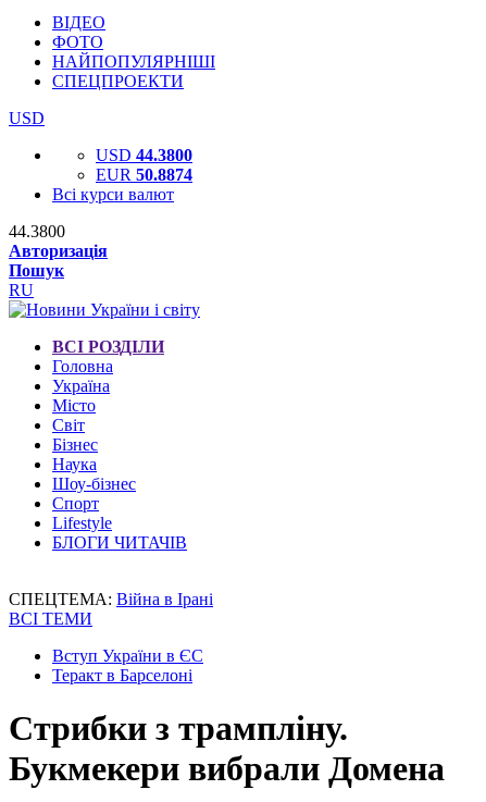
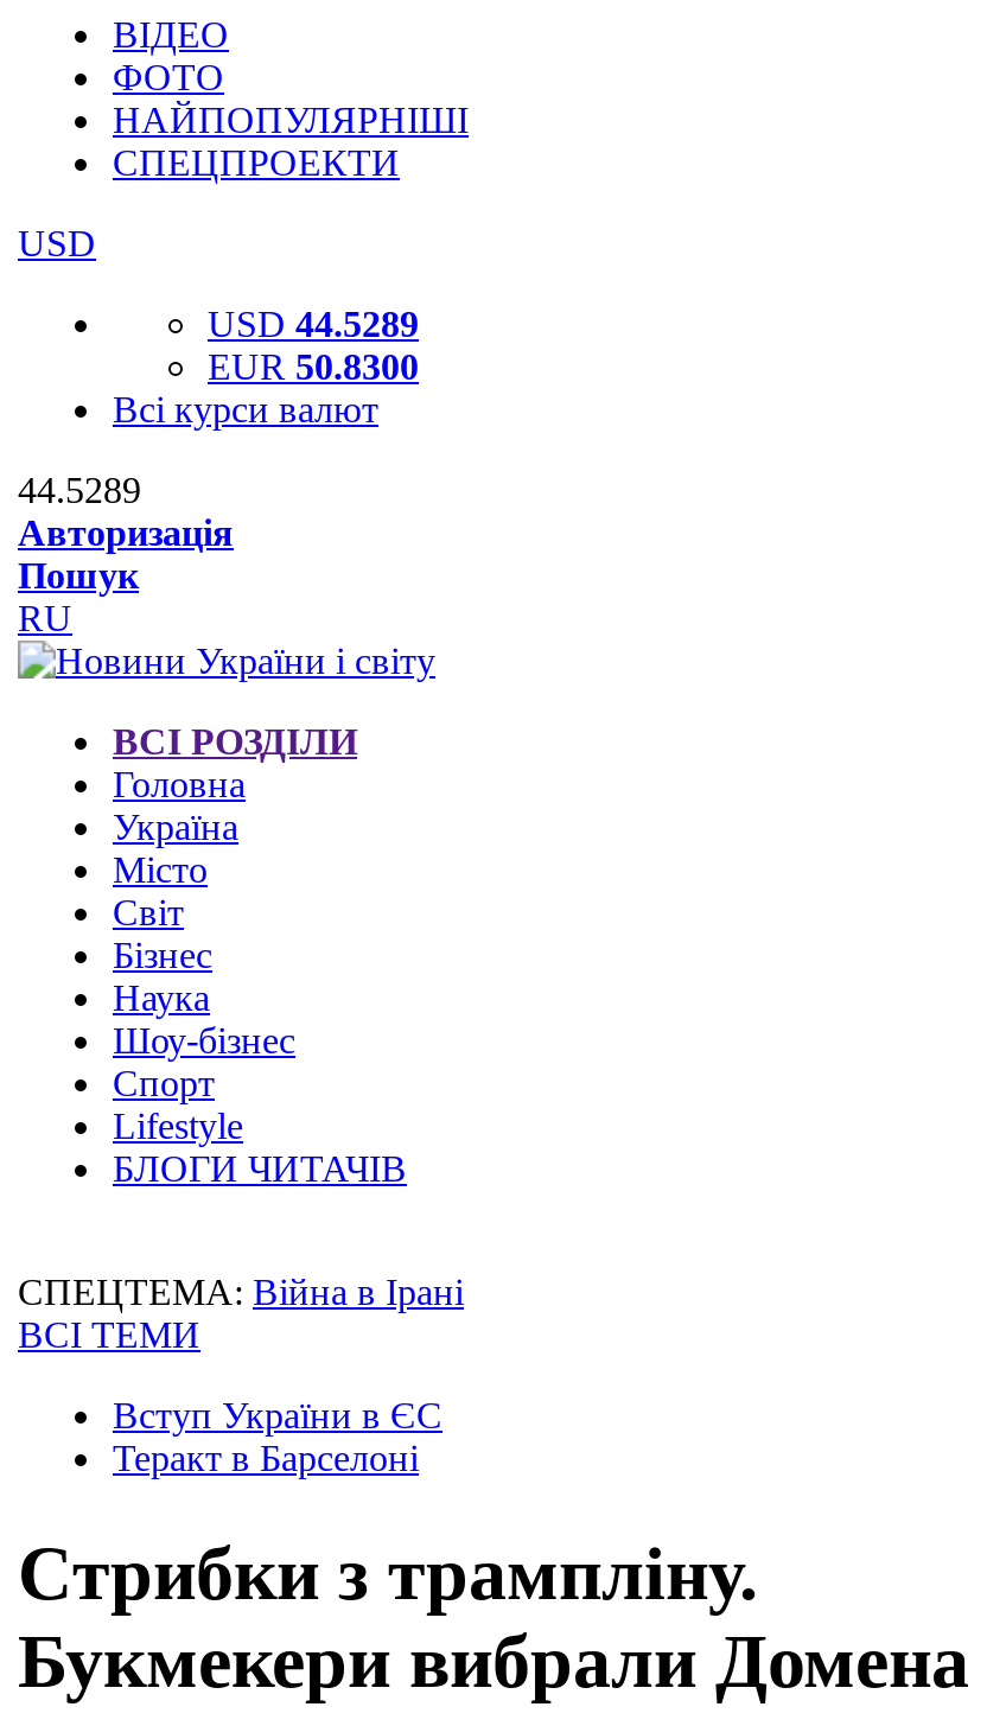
- USD 44.3800
+ USD 44.5289

- EUR 50.8874
+ EUR 50.8300

- 44.3800
+ 44.5289
